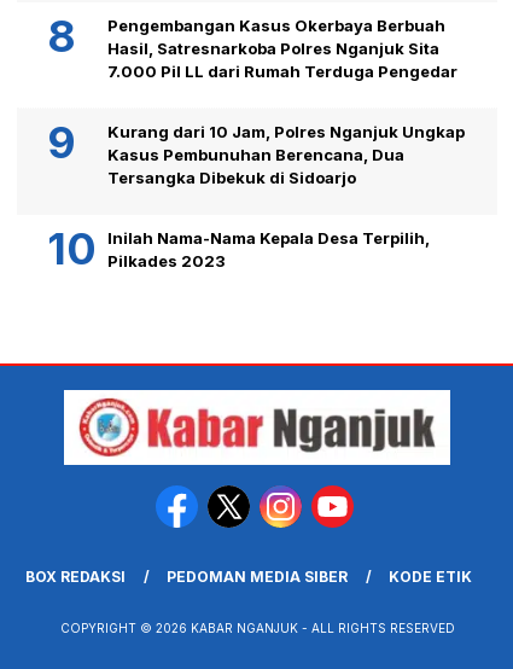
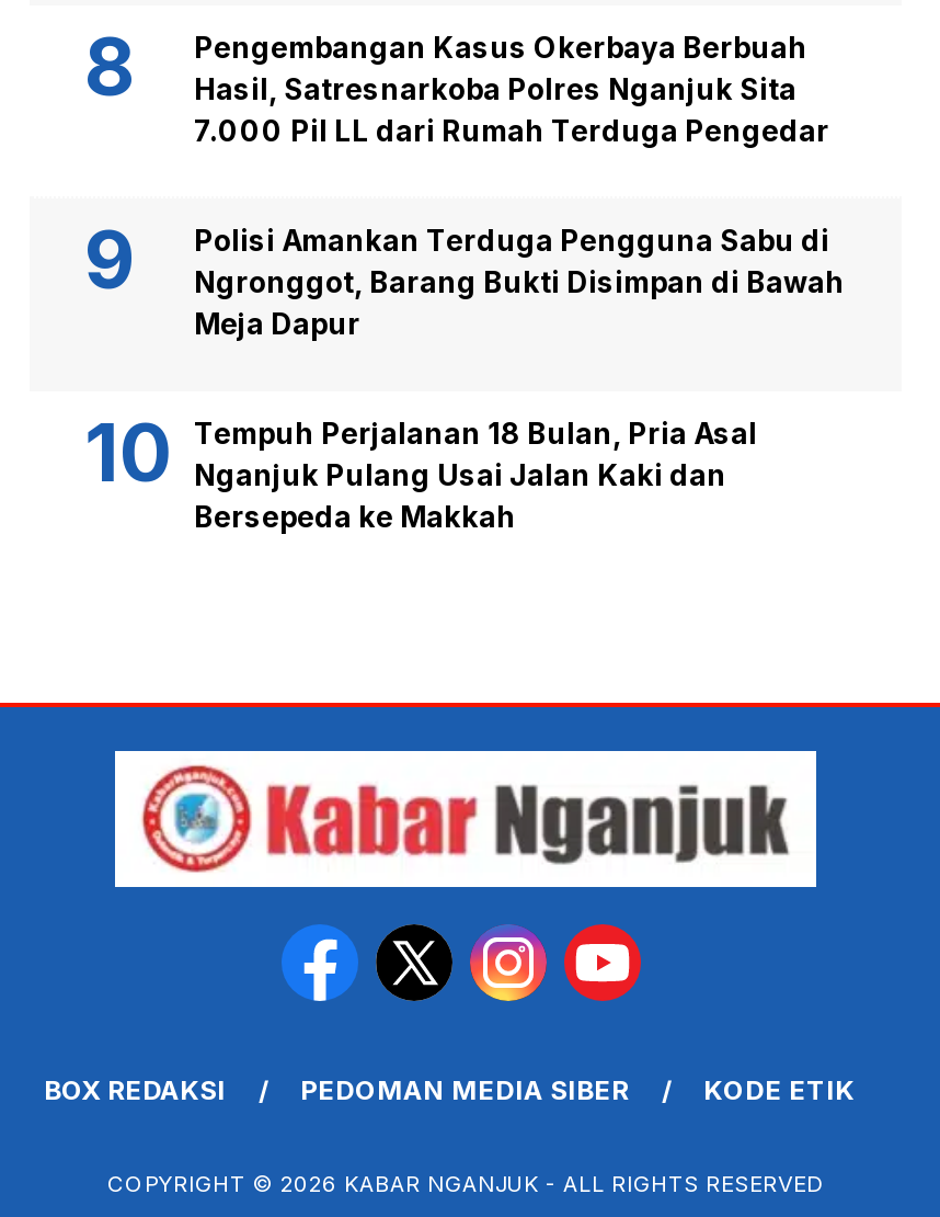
- Kurang dari 10 Jam, Polres Nganjuk Ungkap
- Kasus Pembunuhan Berencana, Dua
- Tersangka Dibekuk di Sidoarjo
+ Polisi Amankan Terduga Pengguna Sabu di
+ Ngronggot, Barang Bukti Disimpan di Bawah
+ Meja Dapur

- Inilah Nama-Nama Kepala Desa Terpilih,
- Pilkades 2023
+ Tempuh Perjalanan 18 Bulan, Pria Asal
+ Nganjuk Pulang Usai Jalan Kaki dan
+ Bersepeda ke Makkah
